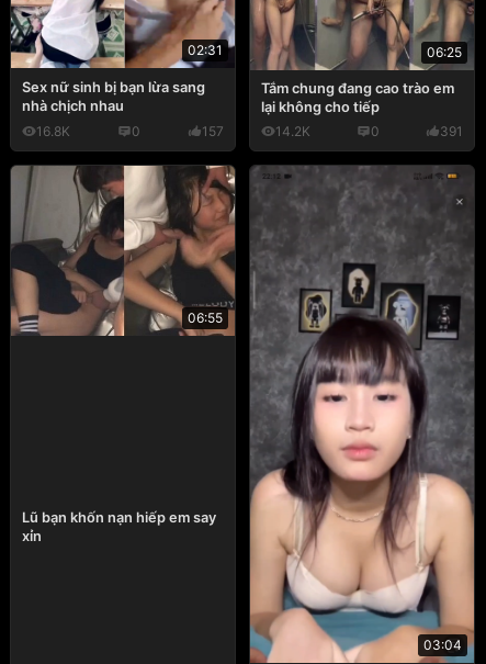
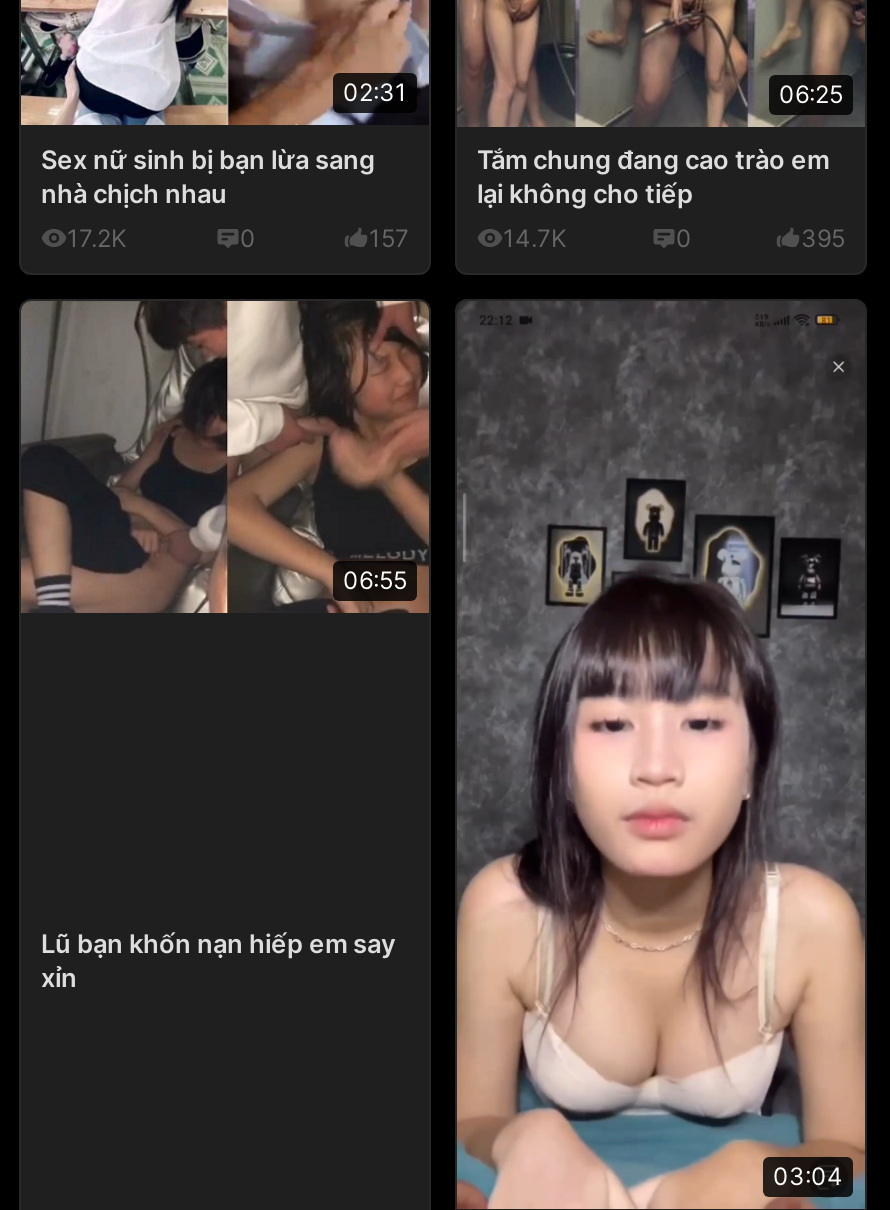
- 16.8K
+ 17.2K

- 14.2K
+ 14.7K

- 391
+ 395
